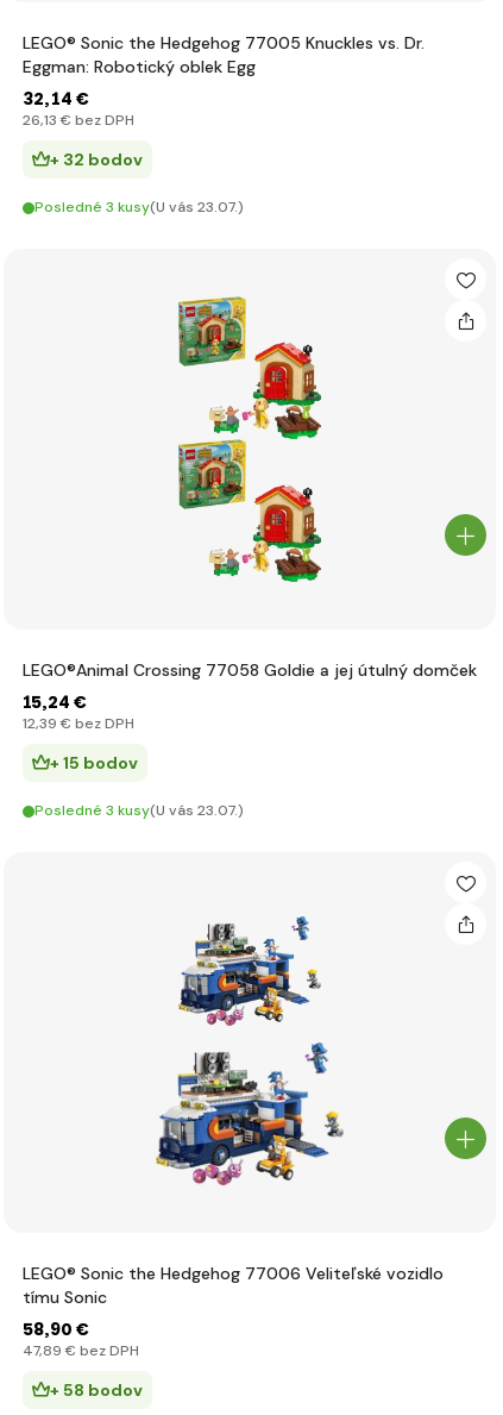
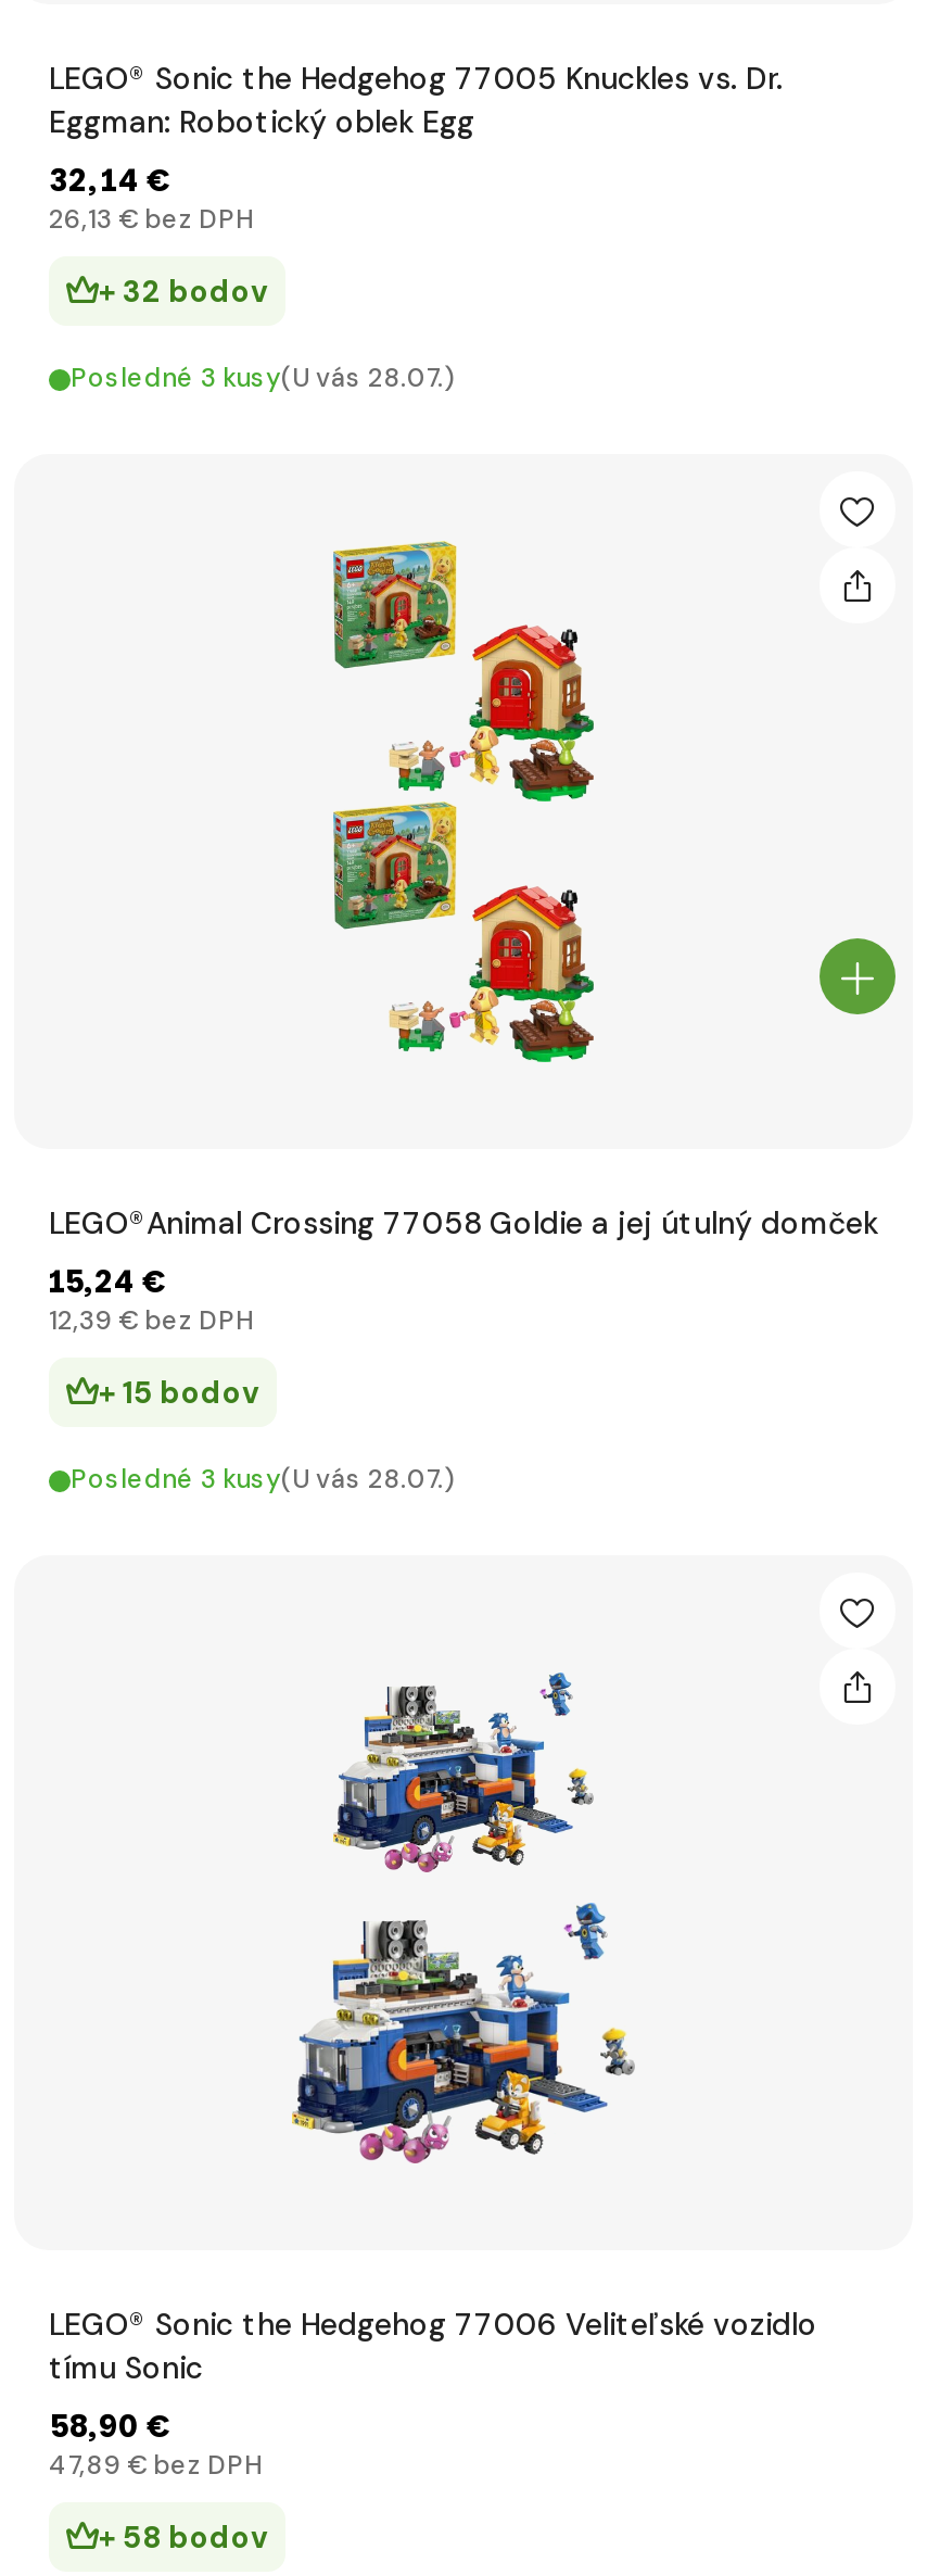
- Posledné 3 kusy(U vás 23.07.)
+ Posledné 3 kusy(U vás 28.07.)

- Posledné 3 kusy(U vás 23.07.)
+ Posledné 3 kusy(U vás 28.07.)

- [image]
